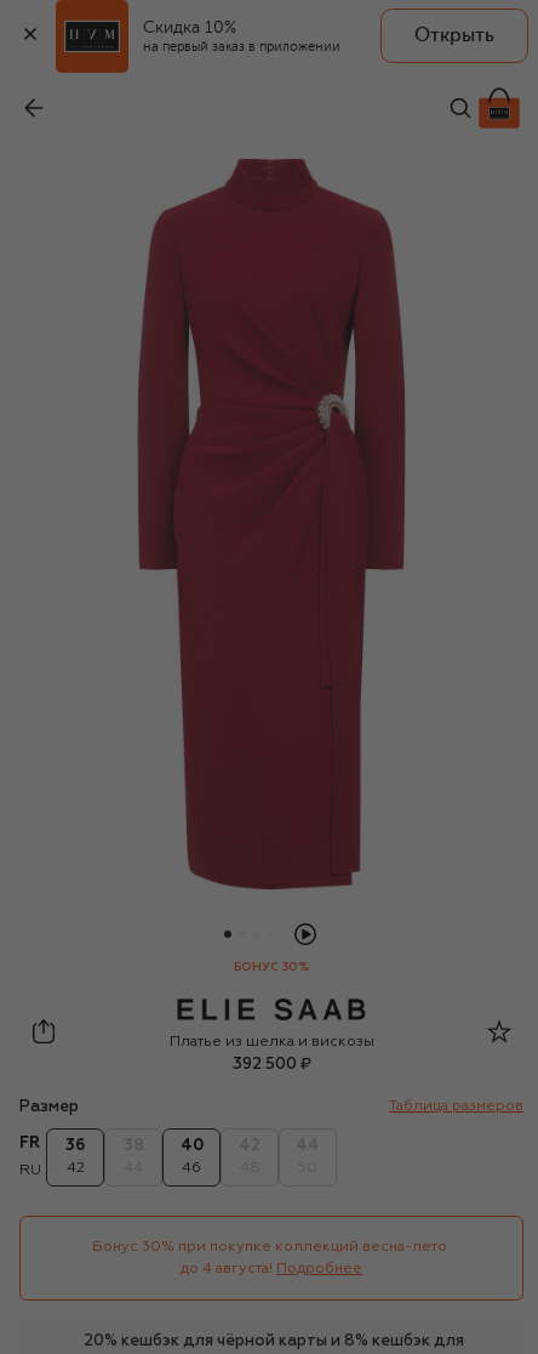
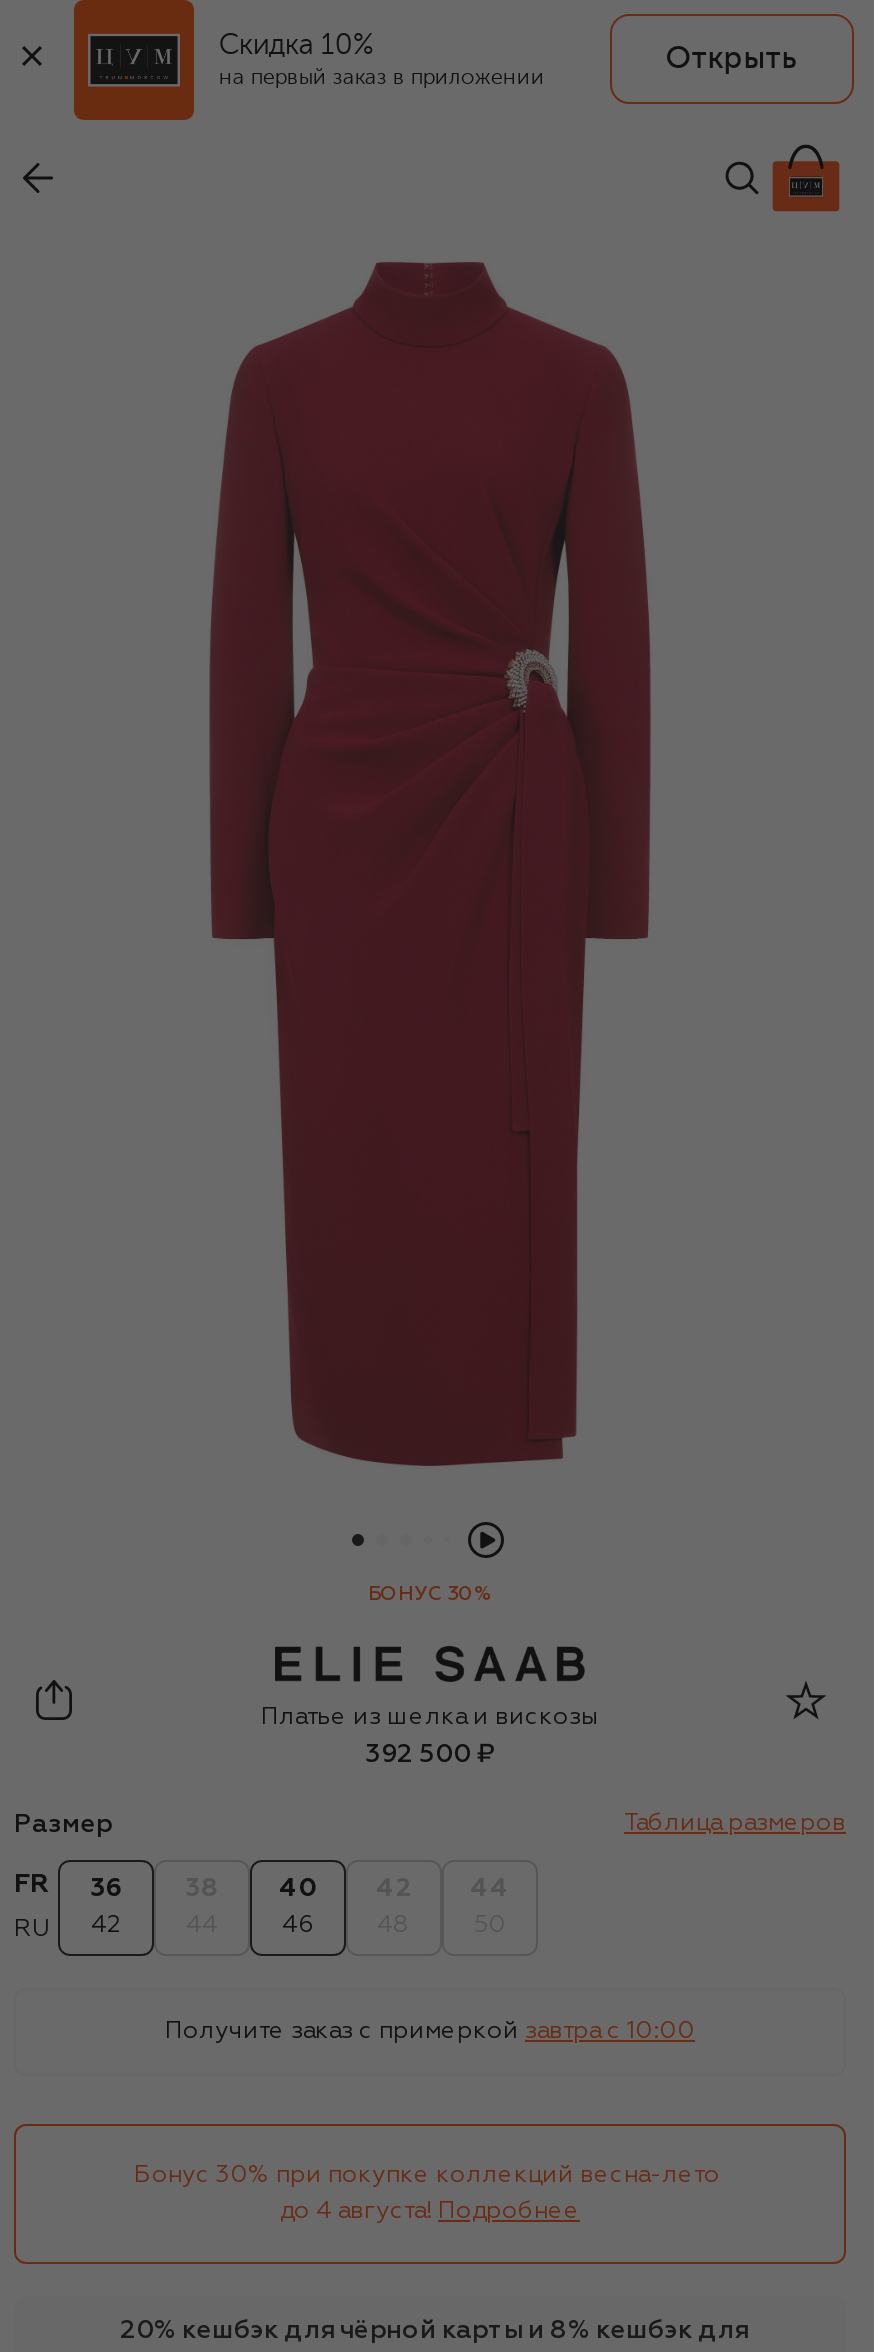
+ Получите заказ с примеркой завтра c 10:00
